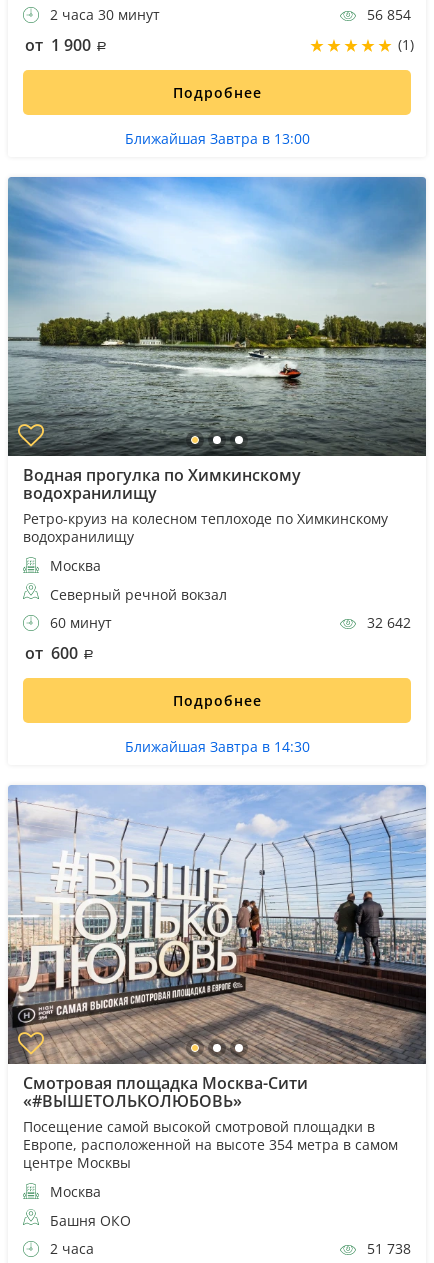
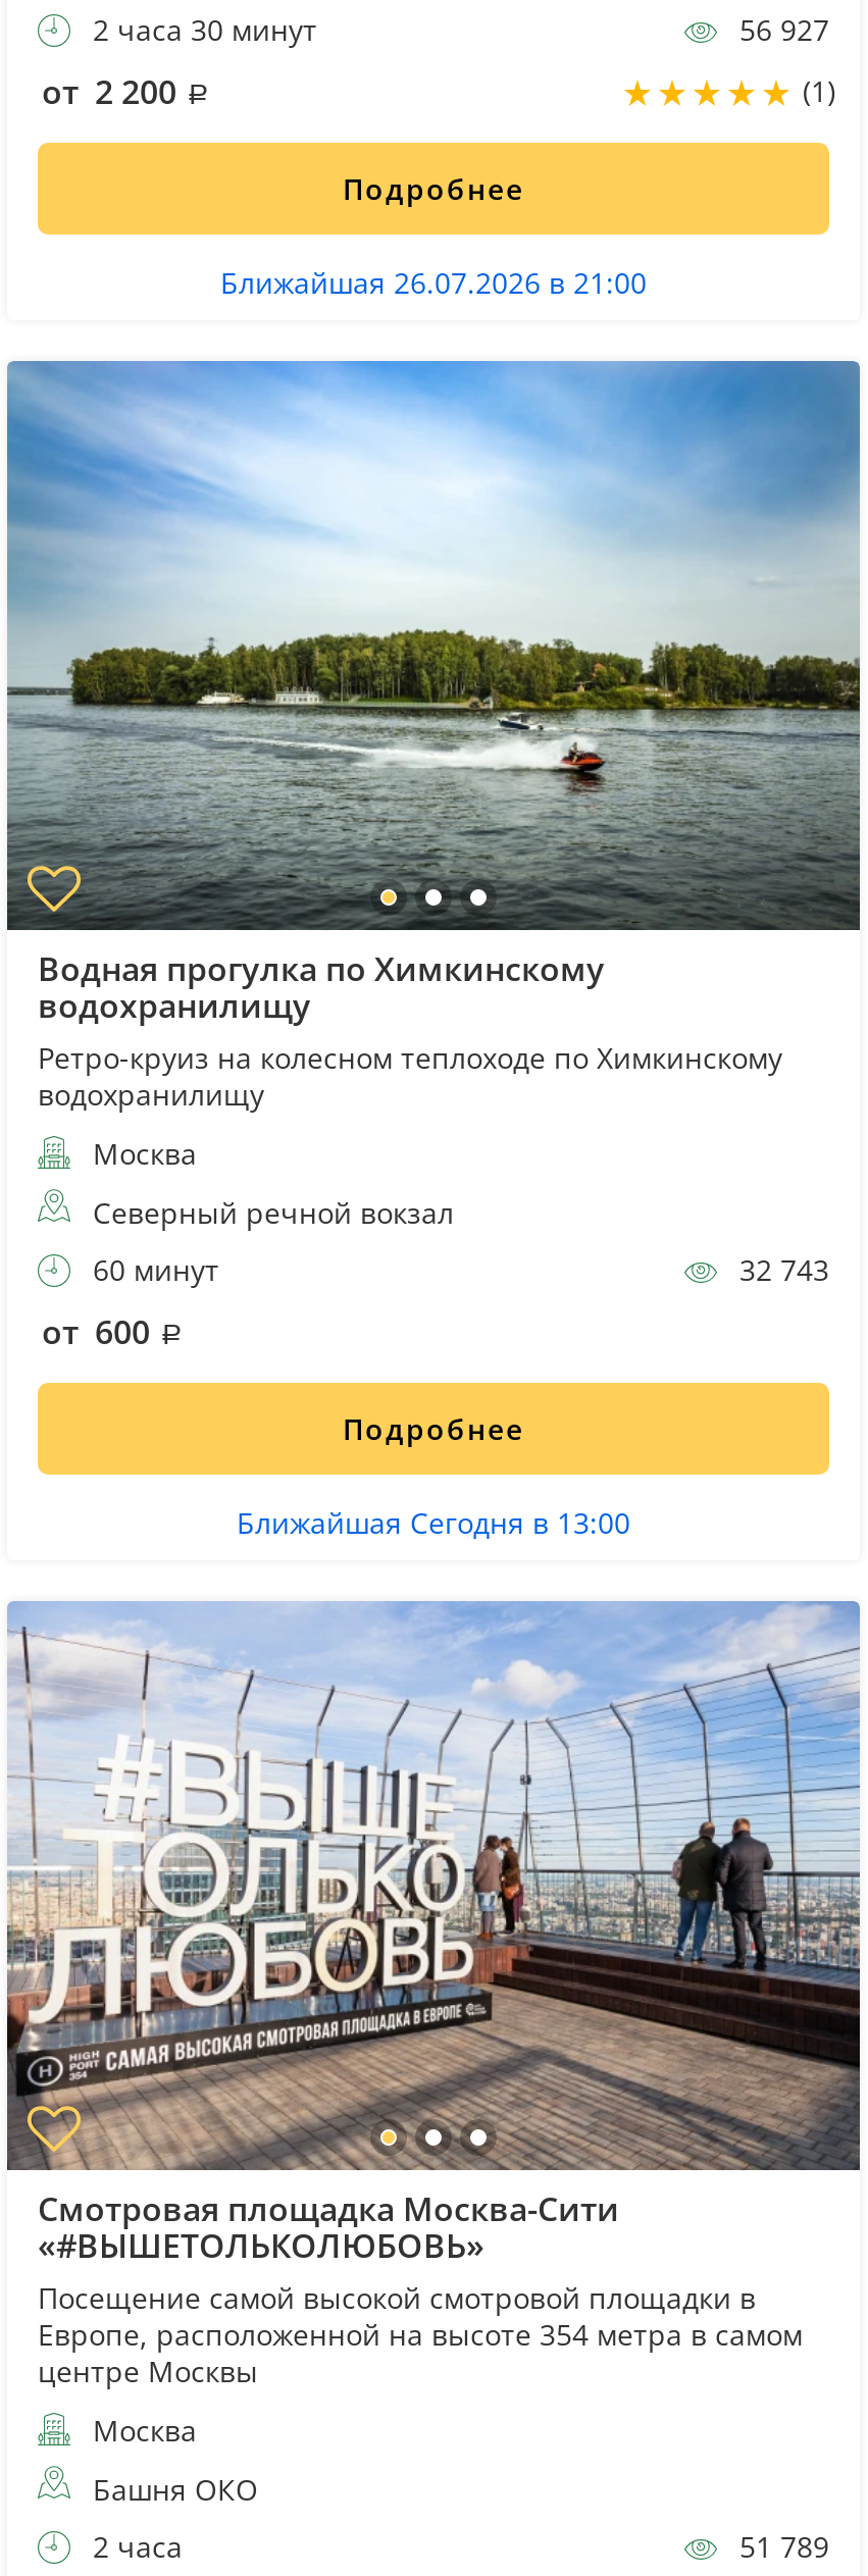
- 56 854
+ 56 927

- от 1 900
+ от 2 200

- Ближайшая Завтра в 13:00
+ Ближайшая 26.07.2026 в 21:00

- 32 642
+ 32 743

- Ближайшая Завтра в 14:30
+ Ближайшая Сегодня в 13:00

- 51 738
+ 51 789
